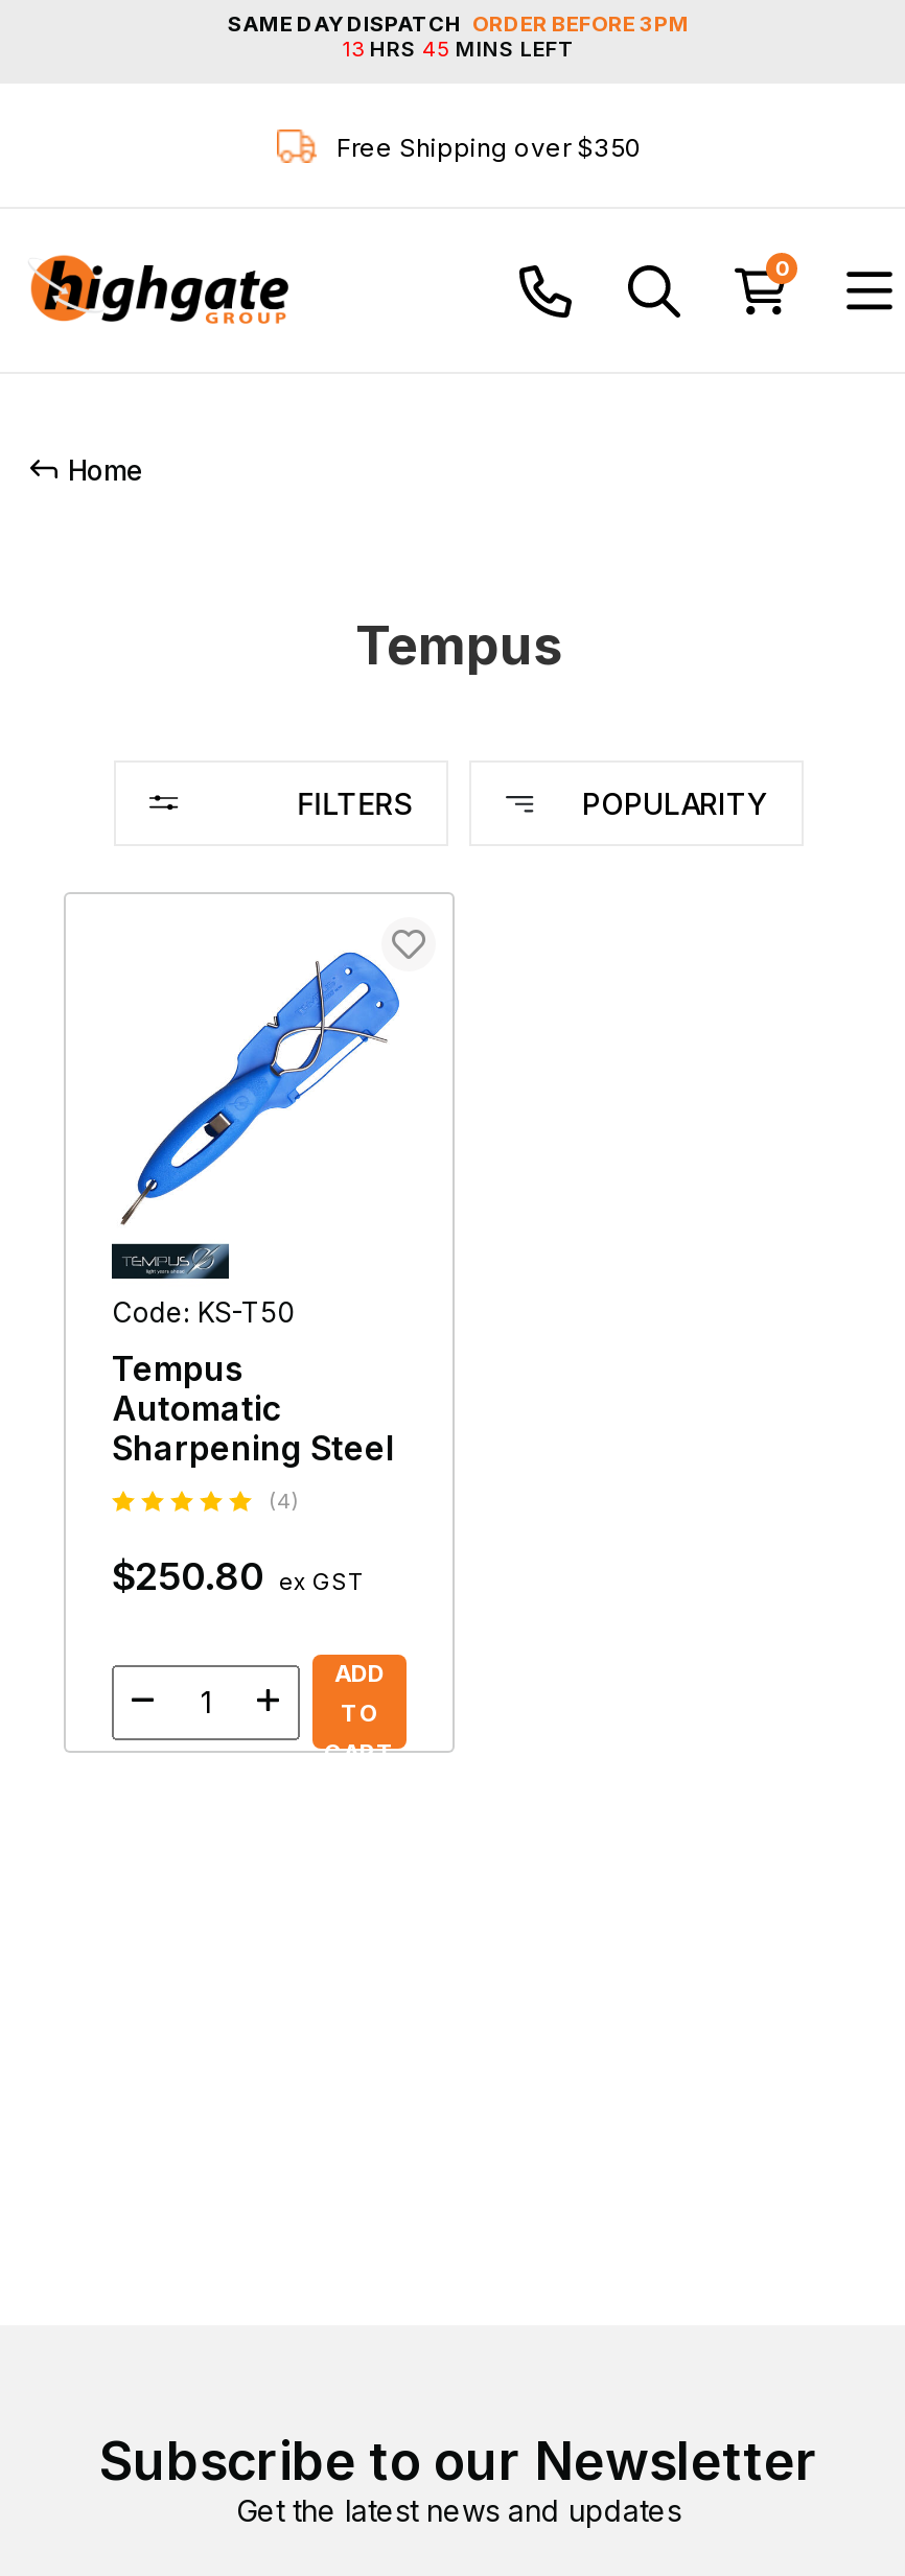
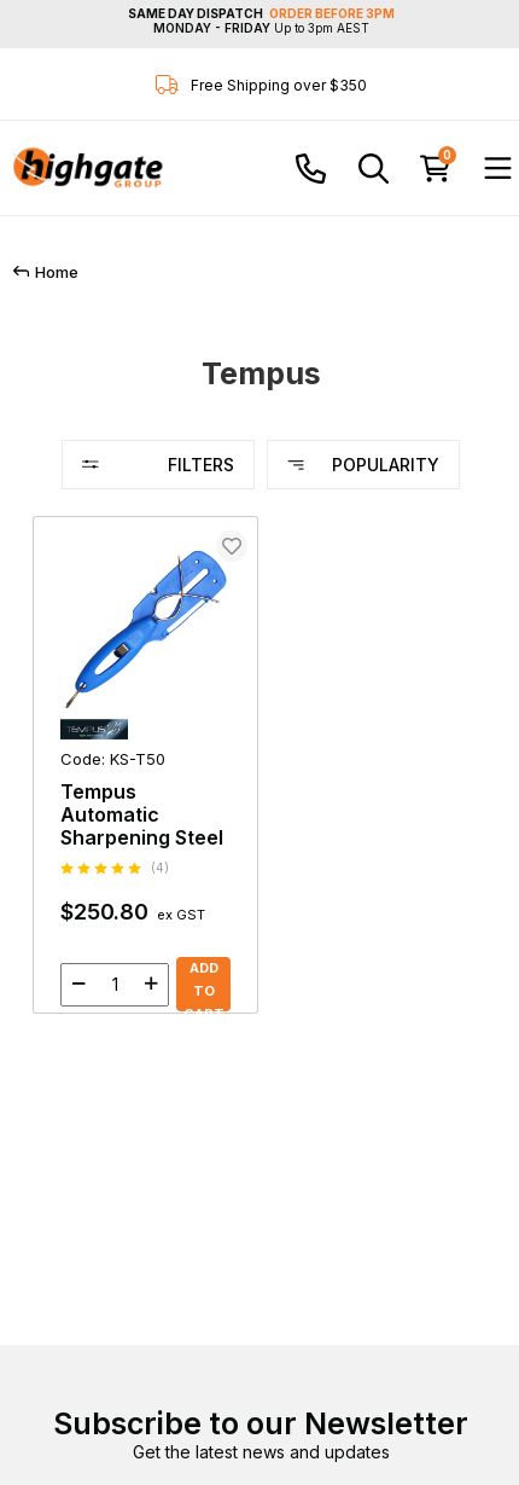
- 13 HRS 45 MINS LEFT
+ MONDAY - FRIDAY Up to 3pm AEST
